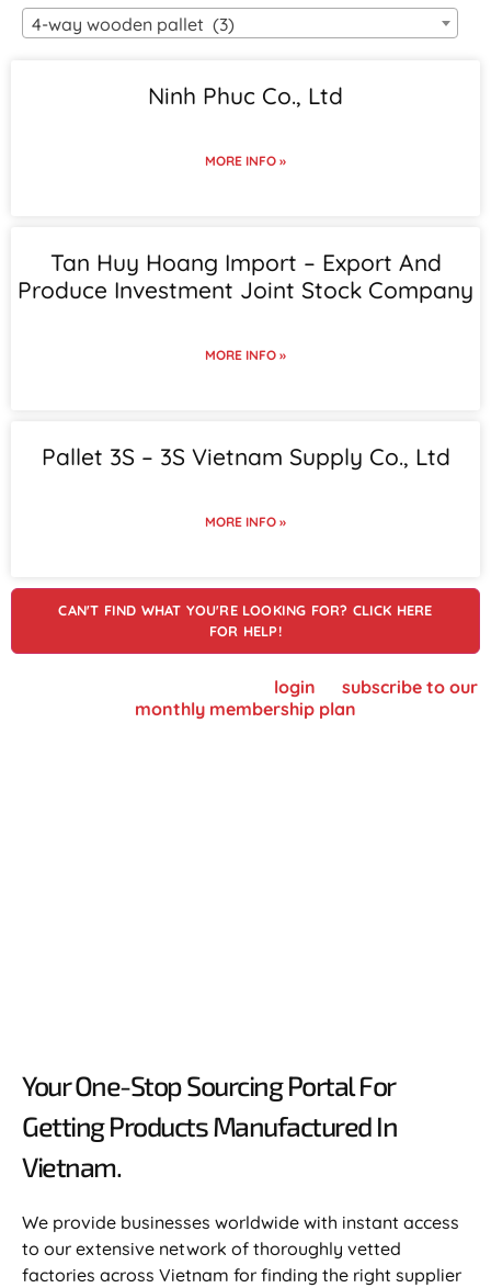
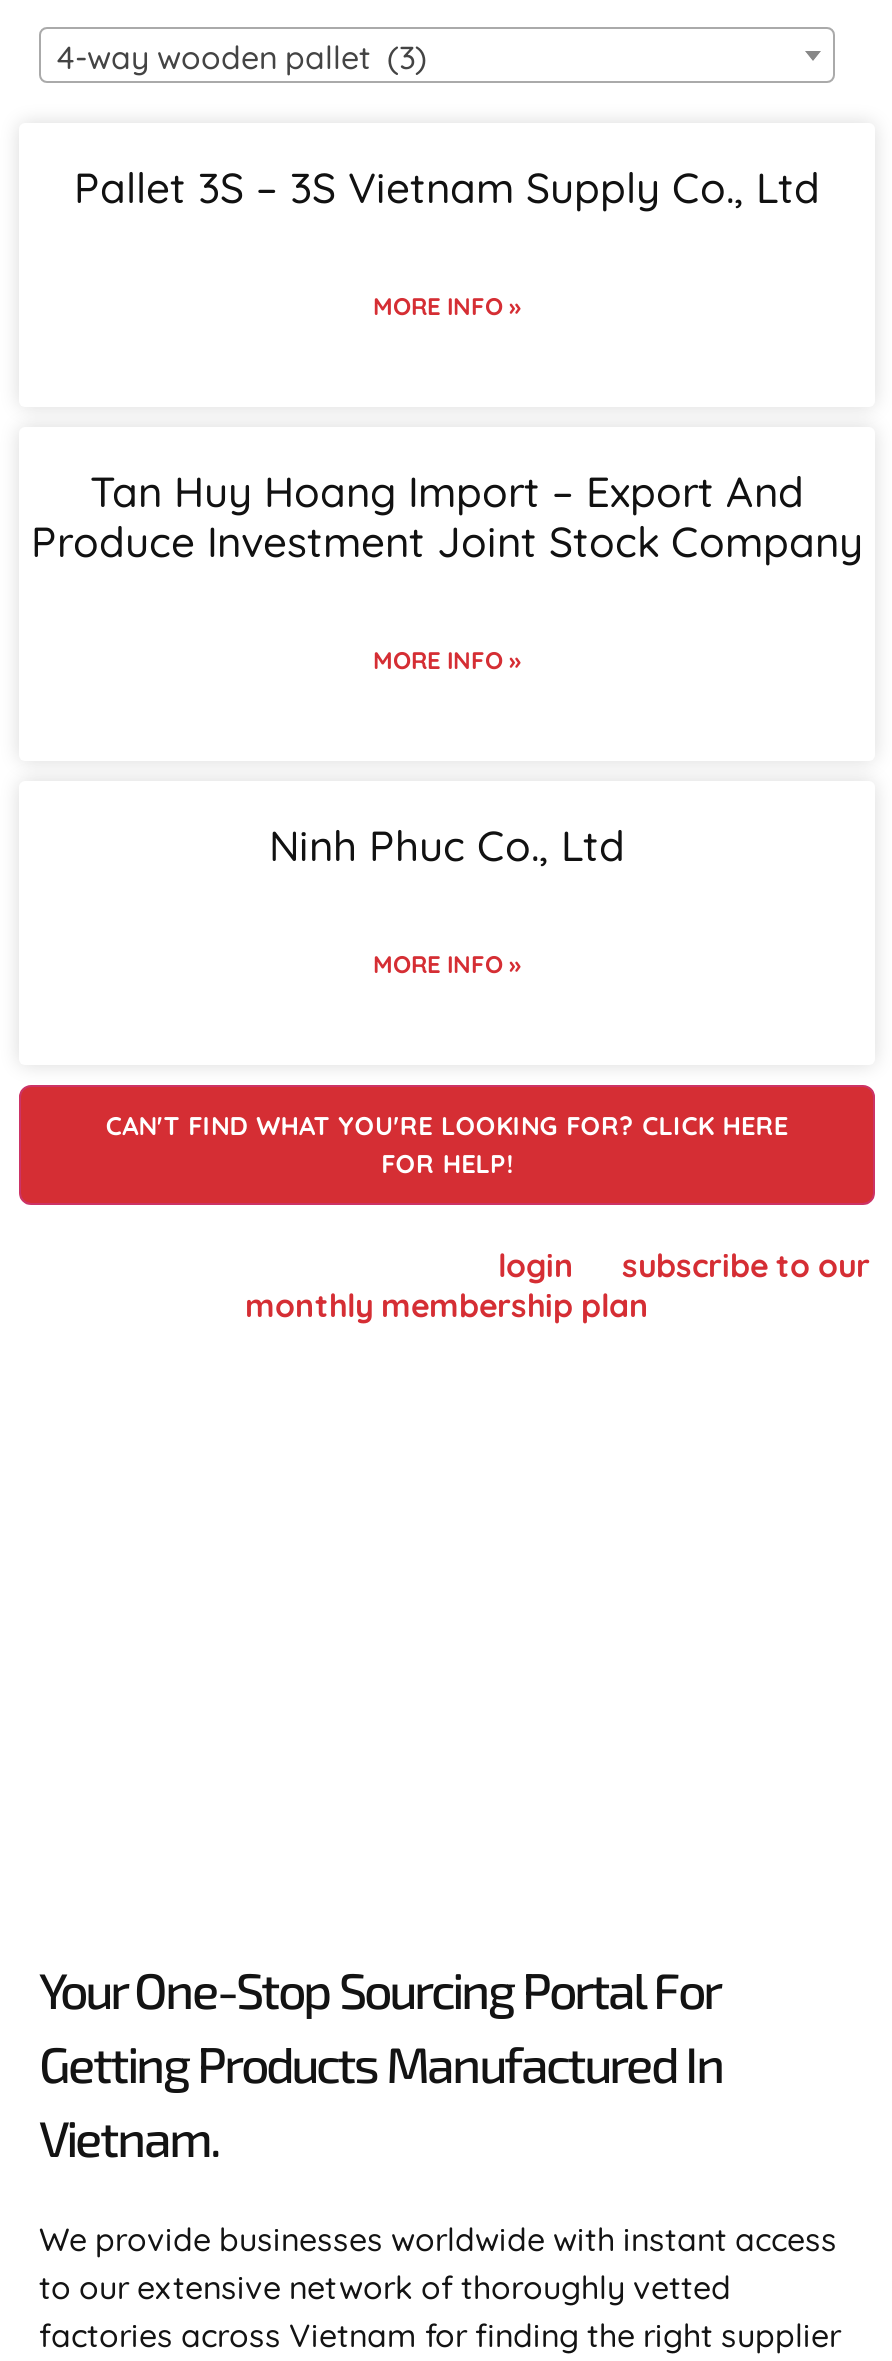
moved down: Ninh Phuc Co., Ltd

moved up: Pallet 3S – 3S Vietnam Supply Co., Ltd
